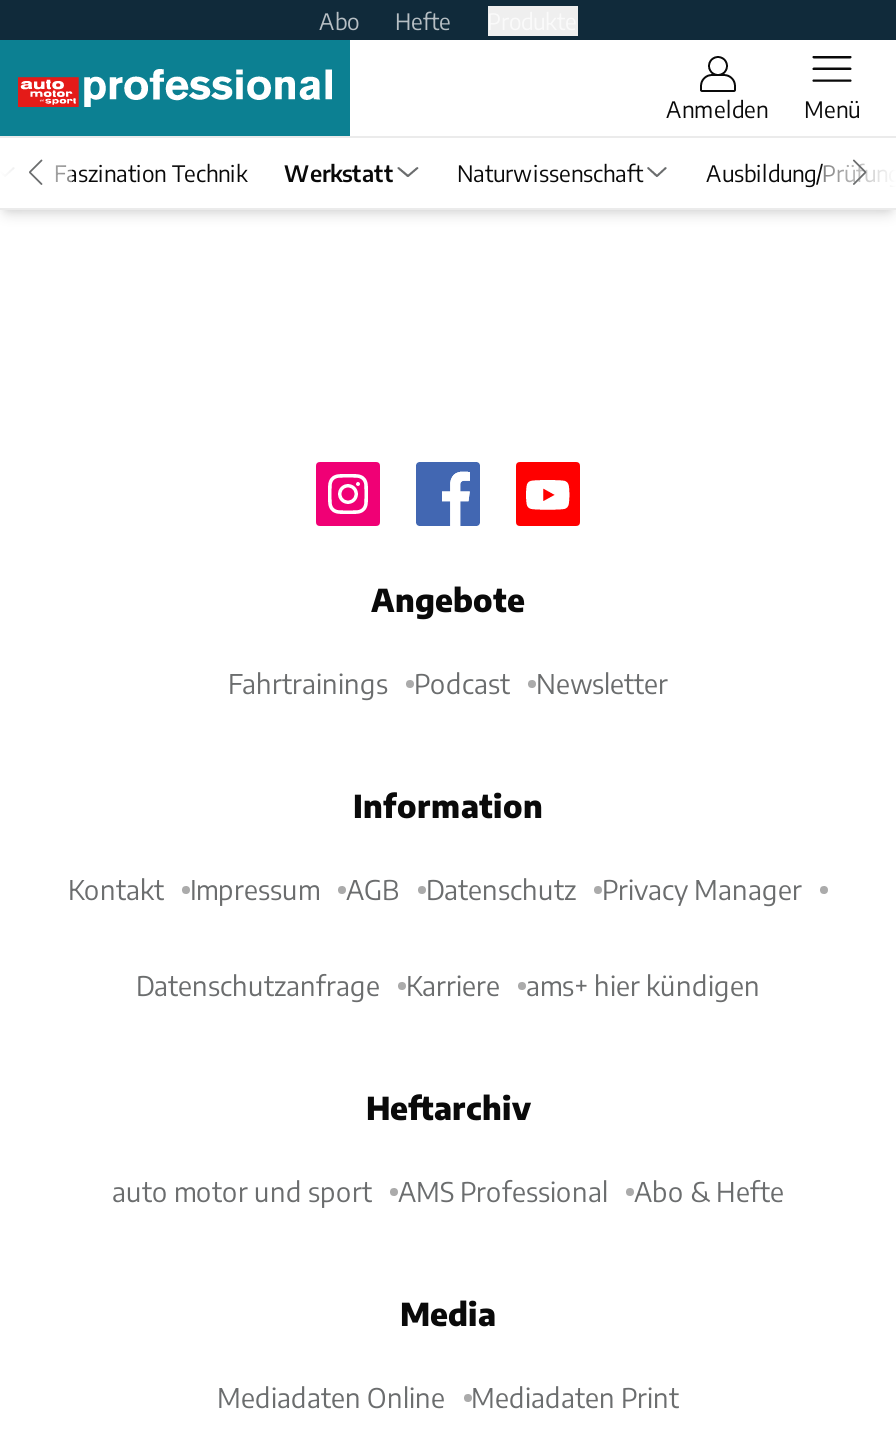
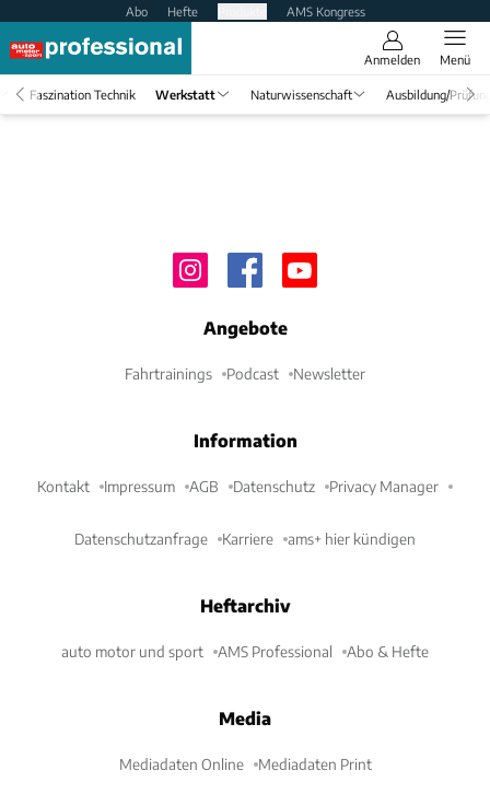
+ AMS Kongress
